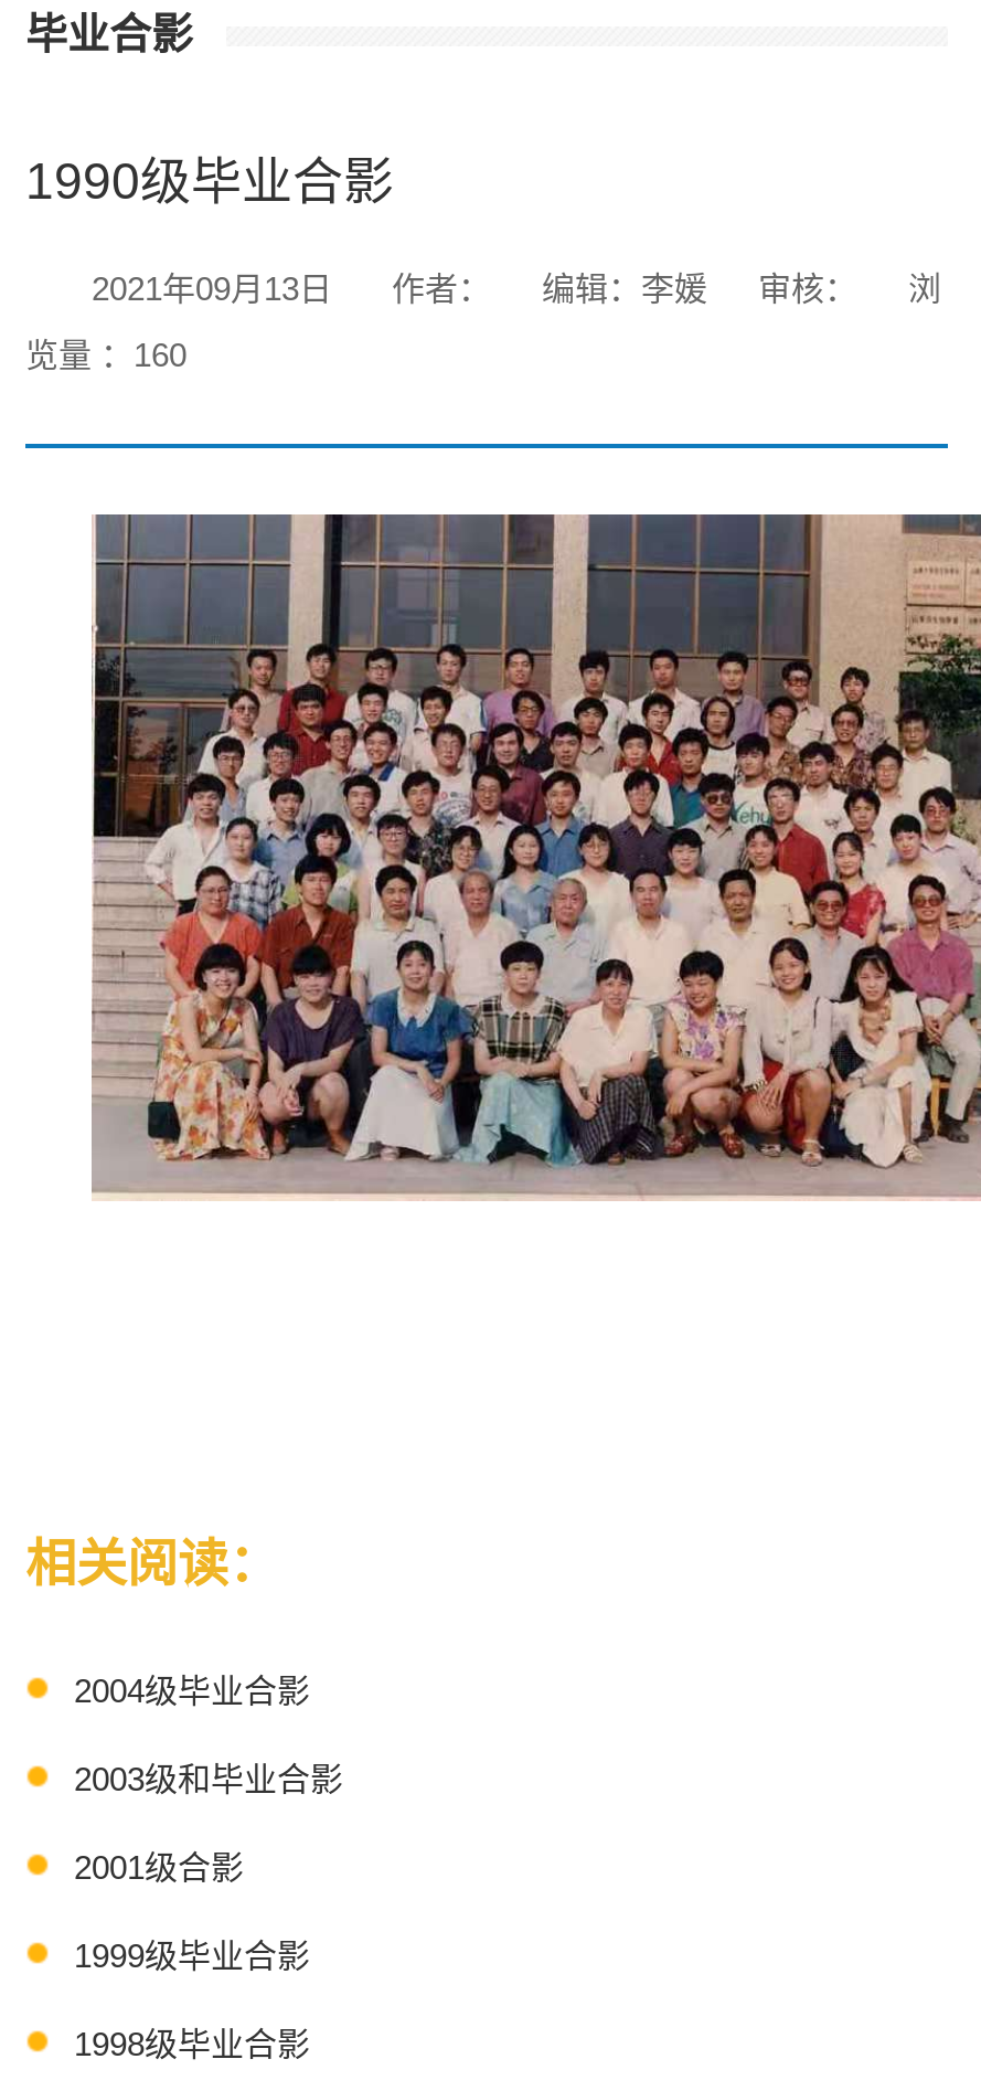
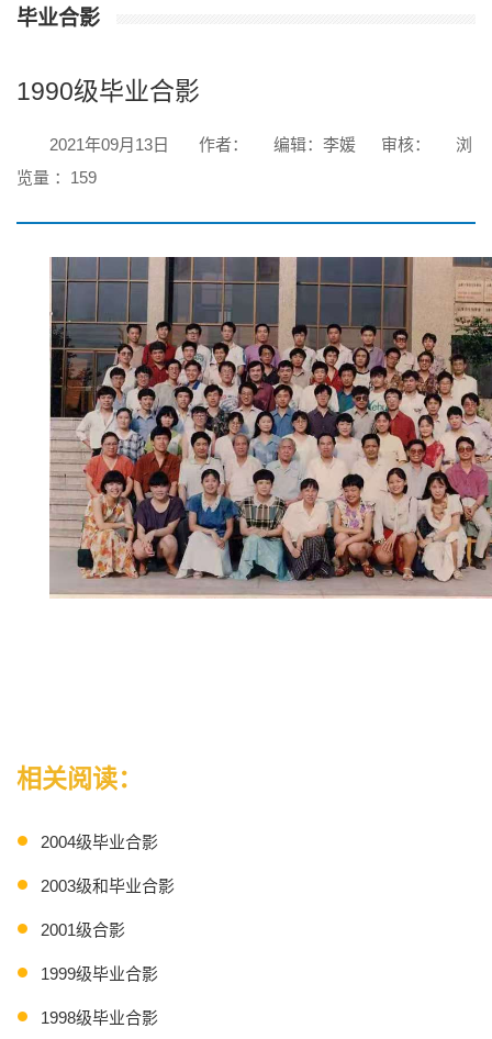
- 览量 ：160
+ 览量 ：159
